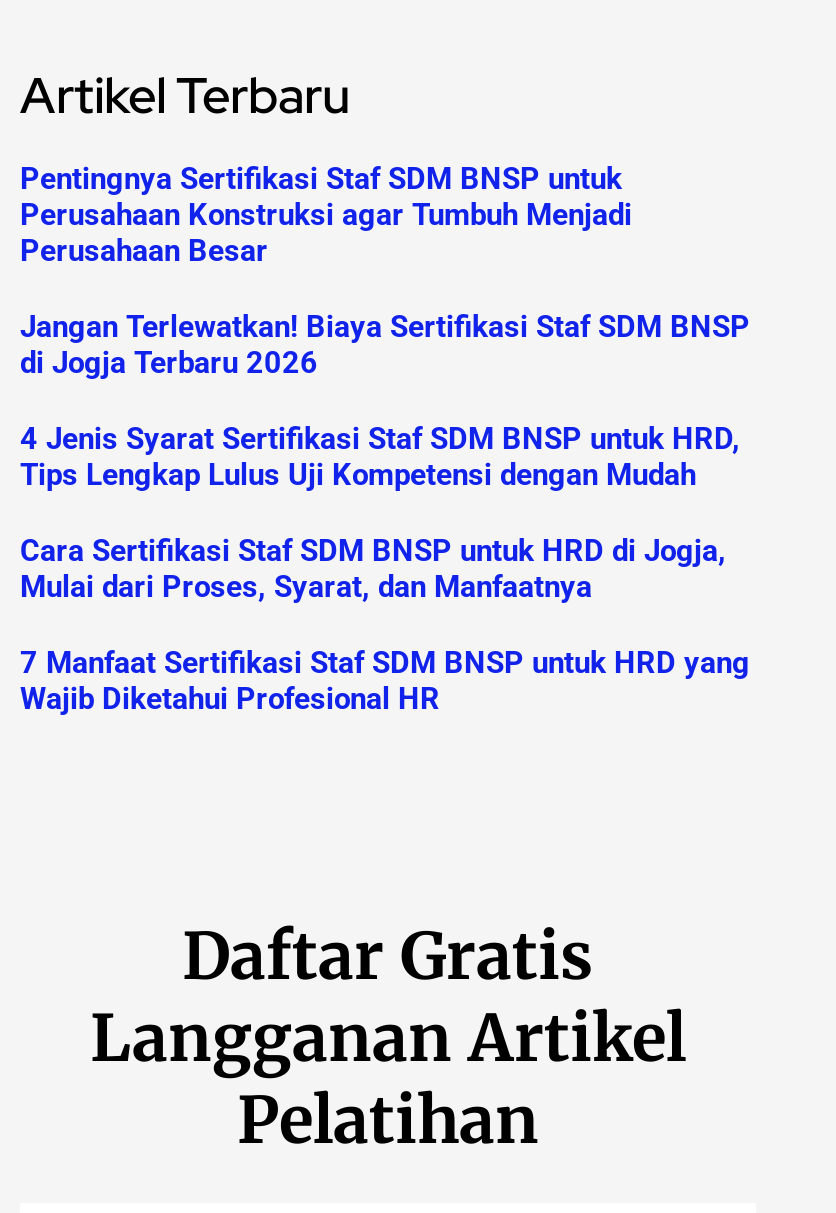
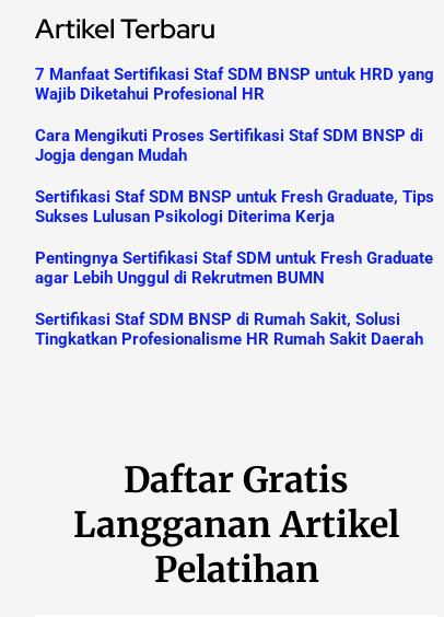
- Pentingnya Sertifikasi Staf SDM BNSP untuk
- Perusahaan Konstruksi agar Tumbuh Menjadi
- Perusahaan Besar
- Jangan Terlewatkan! Biaya Sertifikasi Staf SDM BNSP
- di Jogja Terbaru 2026
- 4 Jenis Syarat Sertifikasi Staf SDM BNSP untuk HRD,
- Tips Lengkap Lulus Uji Kompetensi dengan Mudah
- Cara Sertifikasi Staf SDM BNSP untuk HRD di Jogja,
- Mulai dari Proses, Syarat, dan Manfaatnya

moved up: 7 Manfaat Sertifikasi Staf SDM BNSP untuk HRD yang | Wajib Diketahui Profesional HR

+ Cara Mengikuti Proses Sertifikasi Staf SDM BNSP di
+ Jogja dengan Mudah
+ Sertifikasi Staf SDM BNSP untuk Fresh Graduate, Tips
+ Sukses Lulusan Psikologi Diterima Kerja
+ Pentingnya Sertifikasi Staf SDM untuk Fresh Graduate
+ agar Lebih Unggul di Rekrutmen BUMN
+ Sertifikasi Staf SDM BNSP di Rumah Sakit, Solusi
+ Tingkatkan Profesionalisme HR Rumah Sakit Daerah
